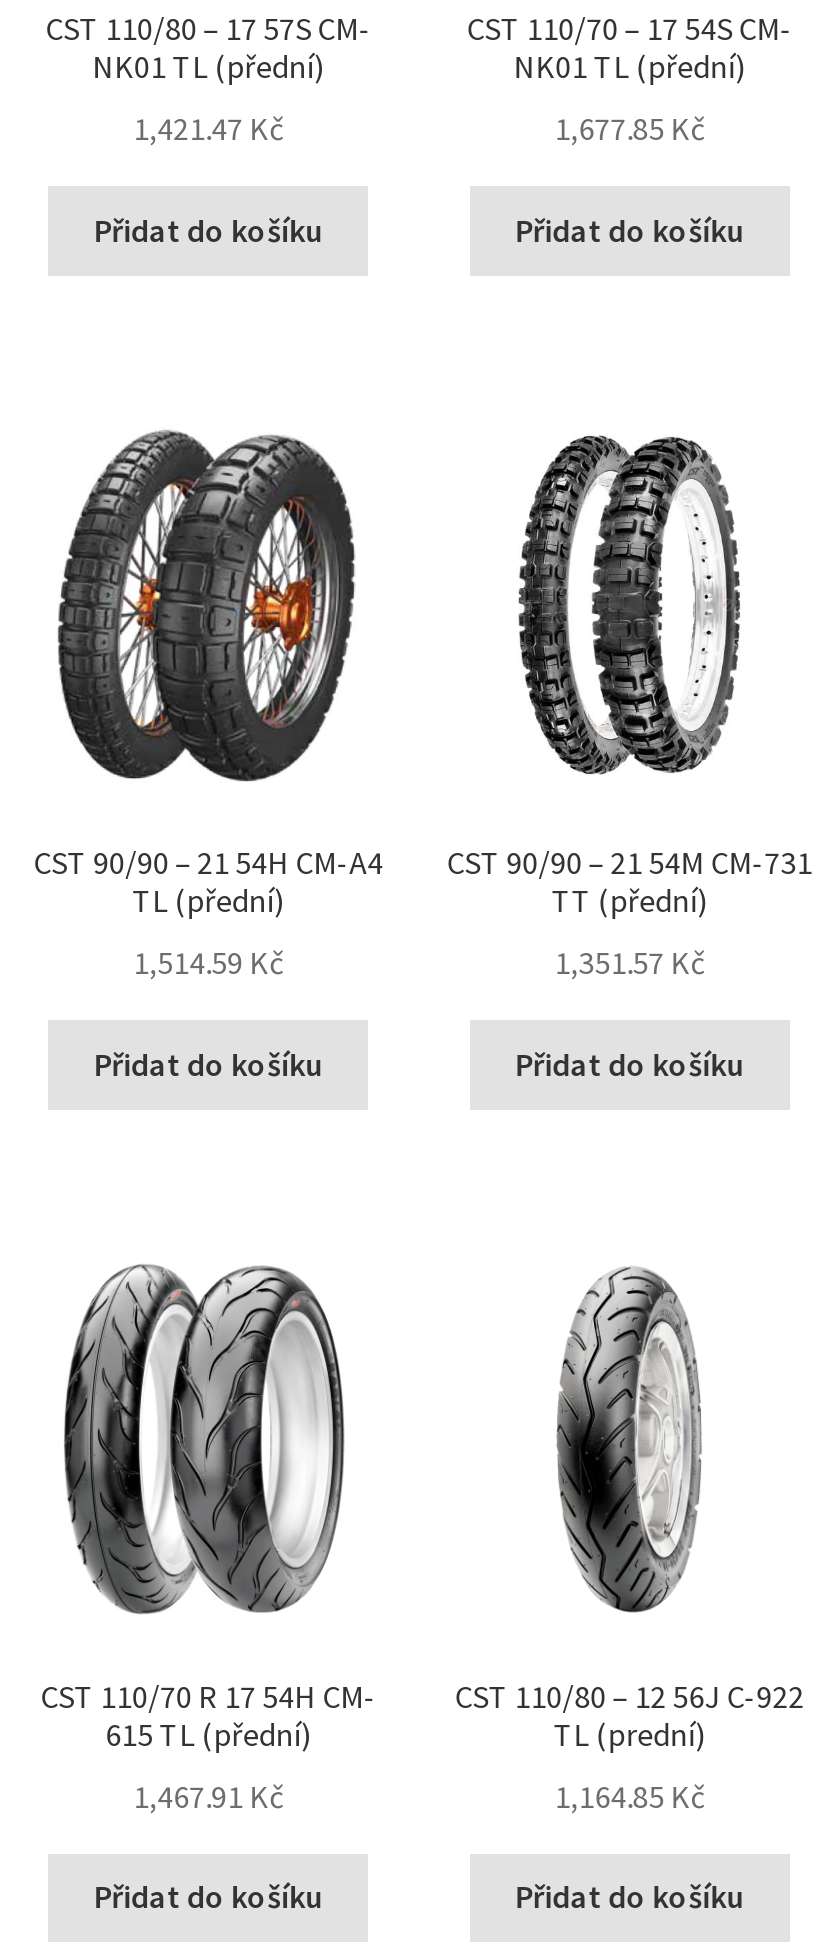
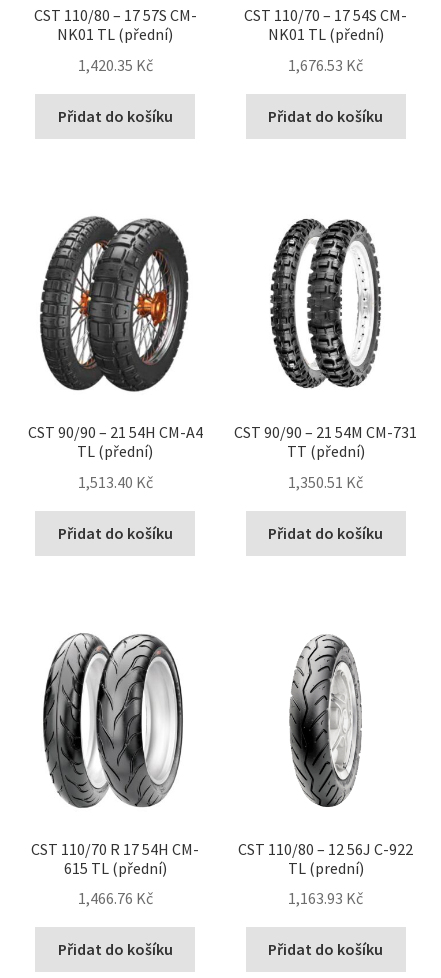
- 1,421.47 Kč
+ 1,420.35 Kč

- 1,677.85 Kč
+ 1,676.53 Kč

- 1,514.59 Kč
+ 1,513.40 Kč

- 1,351.57 Kč
+ 1,350.51 Kč

- 1,467.91 Kč
+ 1,466.76 Kč

- 1,164.85 Kč
+ 1,163.93 Kč
